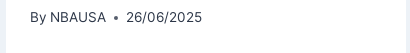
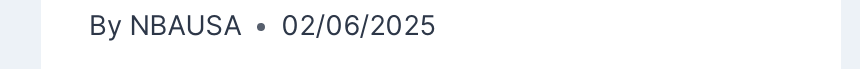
- By NBAUSA 26/06/2025
+ By NBAUSA 02/06/2025
